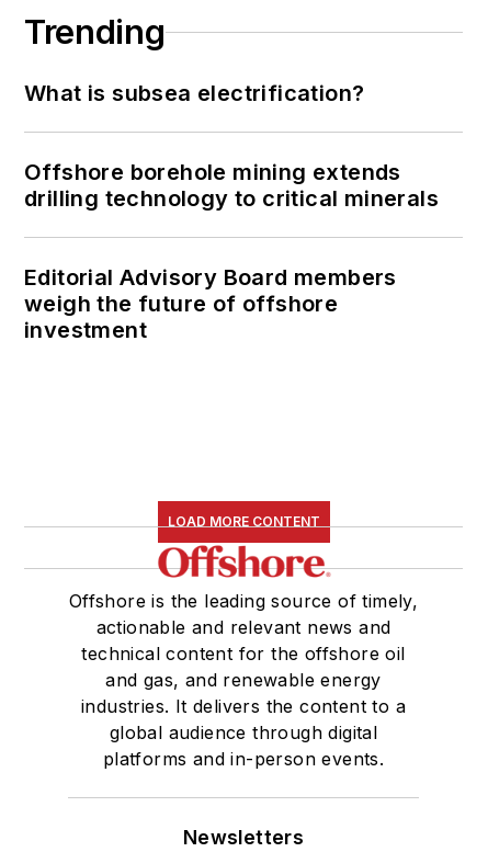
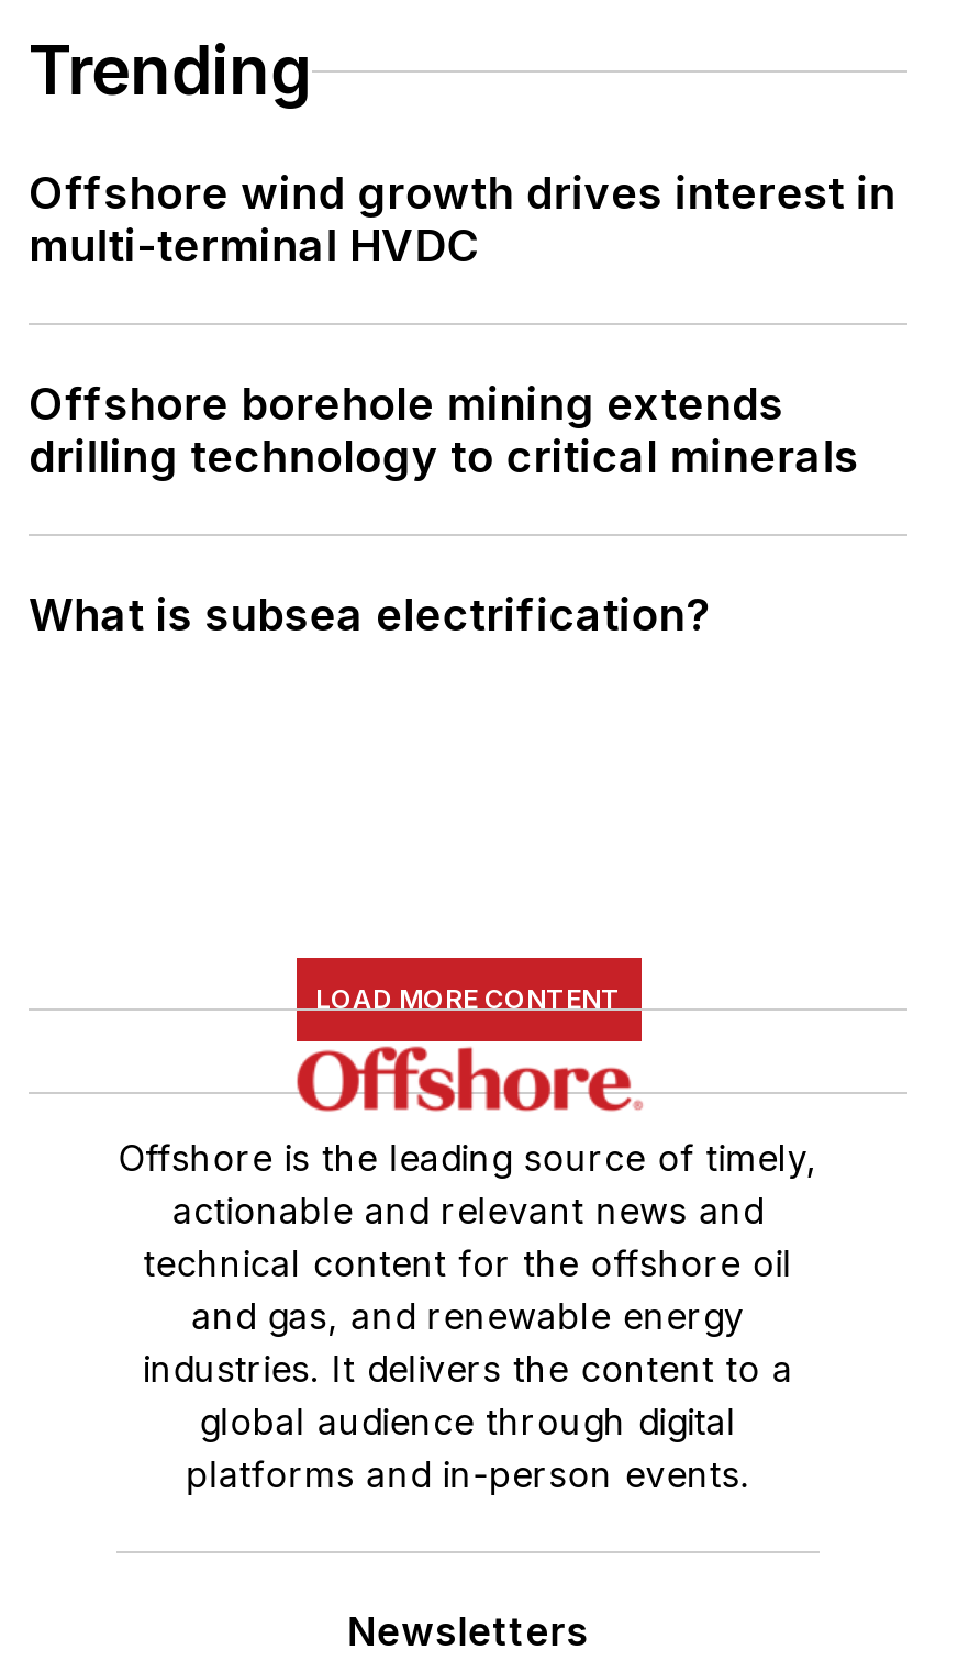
+ Offshore wind growth drives interest in
+ multi-terminal HVDC

moved down: What is subsea electrification?

moved down: Offshore borehole mining extends | drilling technology to critical minerals

- Editorial Advisory Board members
- weigh the future of offshore
- investment
